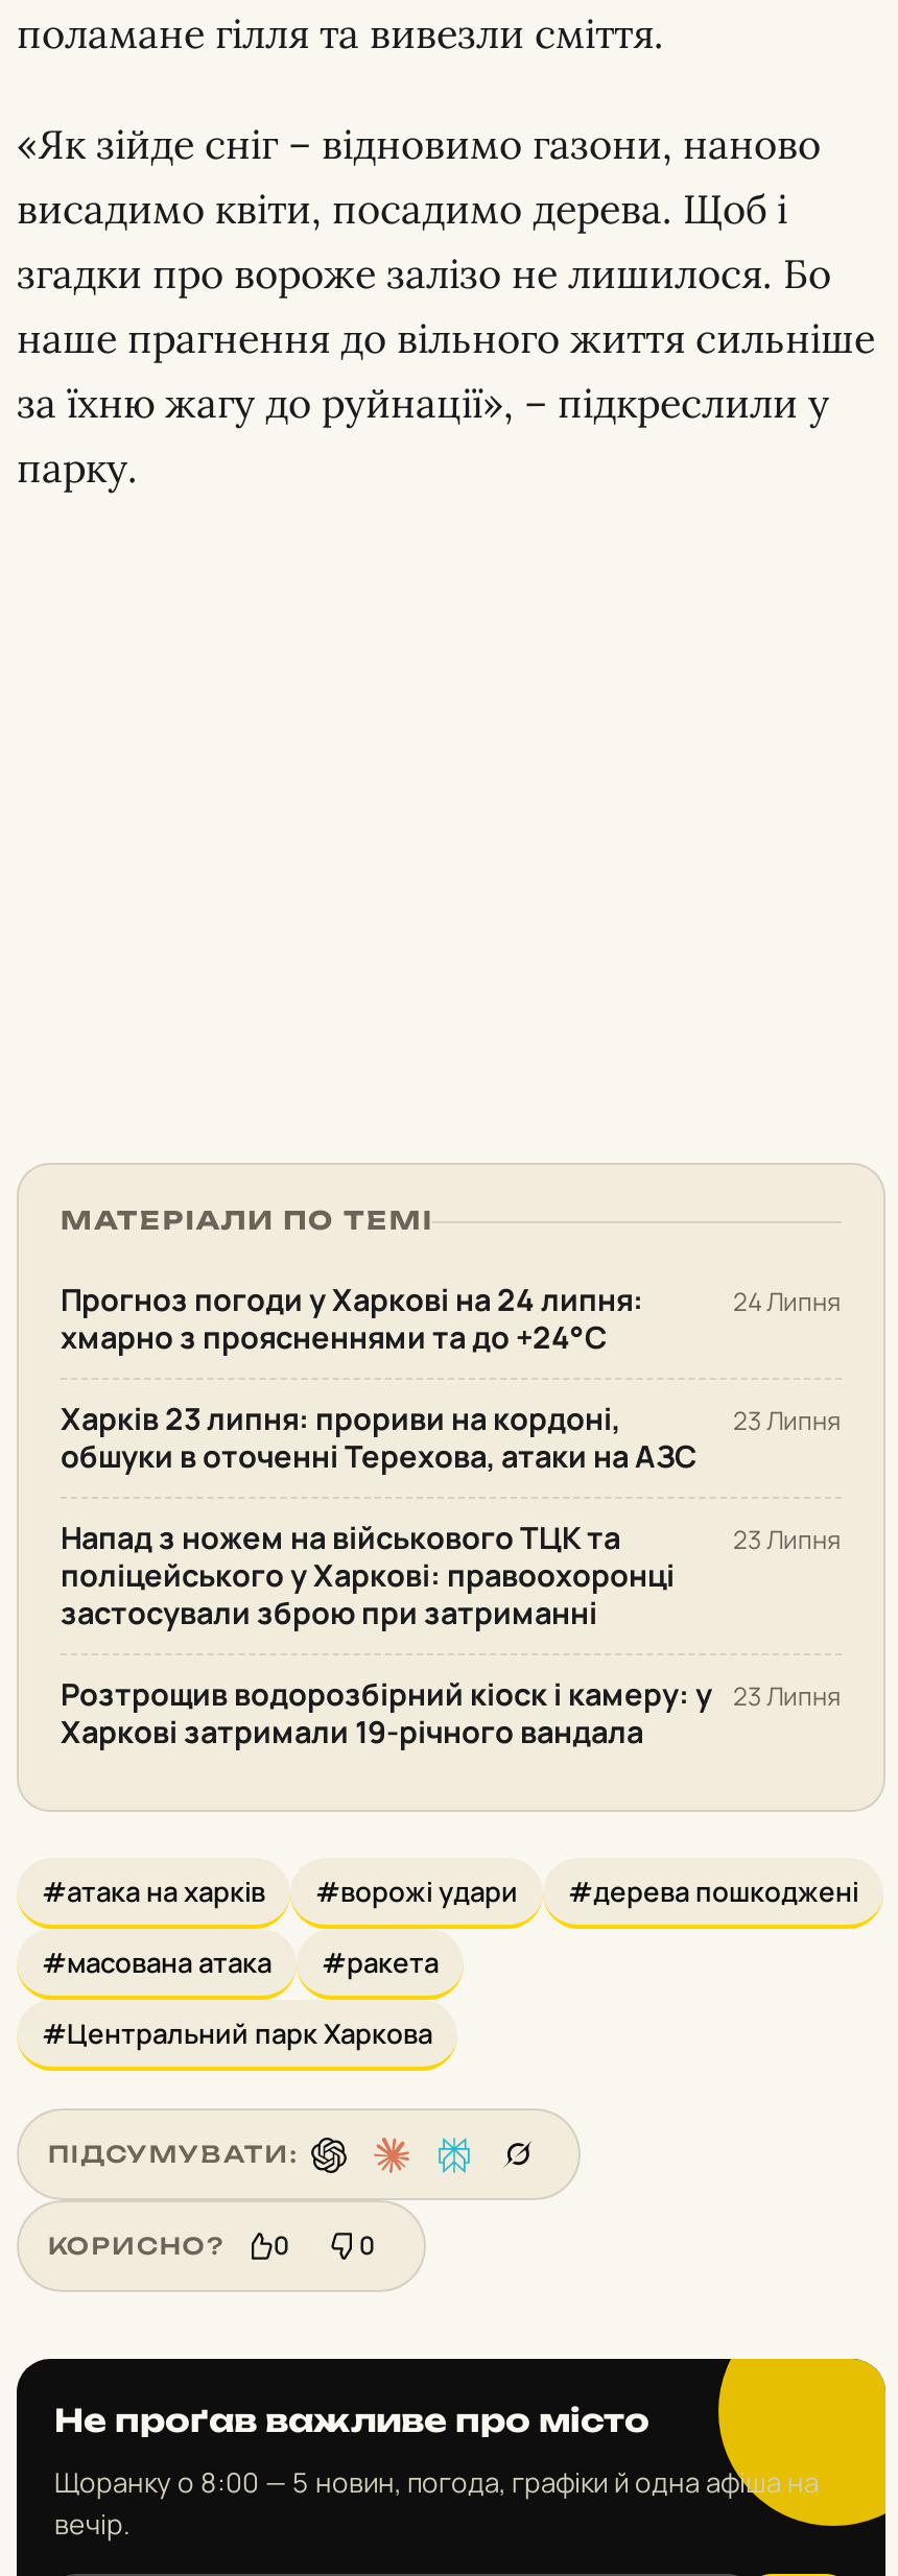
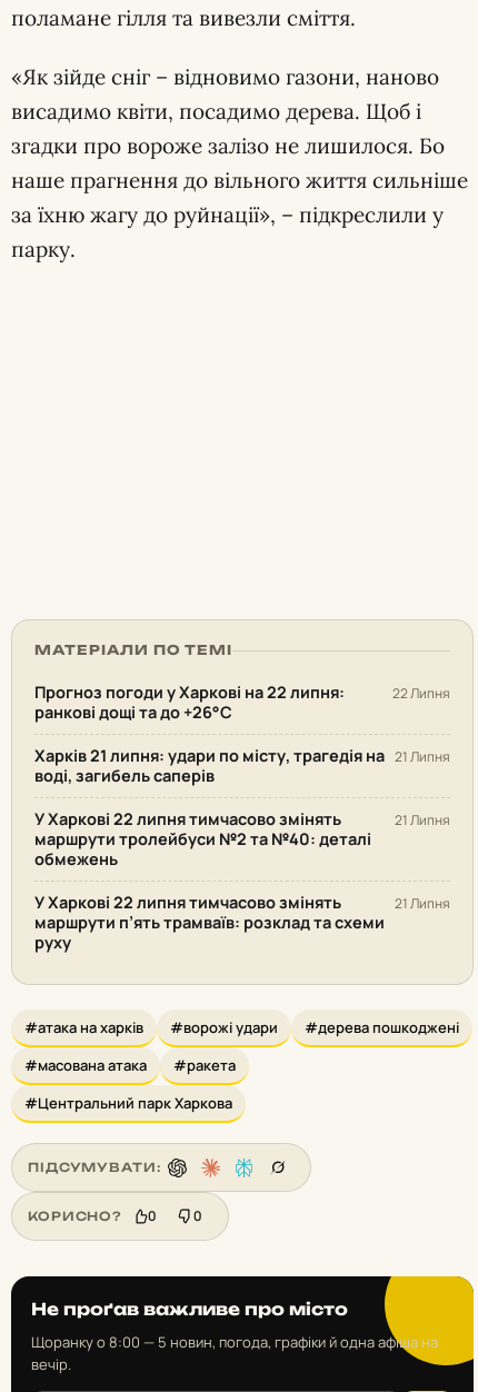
- Прогноз погоди у Харкові на 24 липня:
- хмарно з проясненнями та до +24°С
+ Прогноз погоди у Харкові на 22 липня:
+ ранкові дощі та до +26°С

- 24 Липня
+ 22 Липня

- Харків 23 липня: прориви на кордоні,
- обшуки в оточенні Терехова, атаки на АЗС
+ Харків 21 липня: удари по місту, трагедія на
+ воді, загибель саперів

- 23 Липня
+ 21 Липня

- Напад з ножем на військового ТЦК та
- поліцейського у Харкові: правоохоронці
- застосували зброю при затриманні
+ У Харкові 22 липня тимчасово змінять
+ маршрути тролейбуси №2 та №40: деталі
+ обмежень

- 23 Липня
+ 21 Липня

- Розтрощив водорозбірний кіоск і камеру: у
- Харкові затримали 19-річного вандала
+ У Харкові 22 липня тимчасово змінять
+ маршрути п’ять трамваїв: розклад та схеми
+ руху

- 23 Липня
+ 21 Липня
